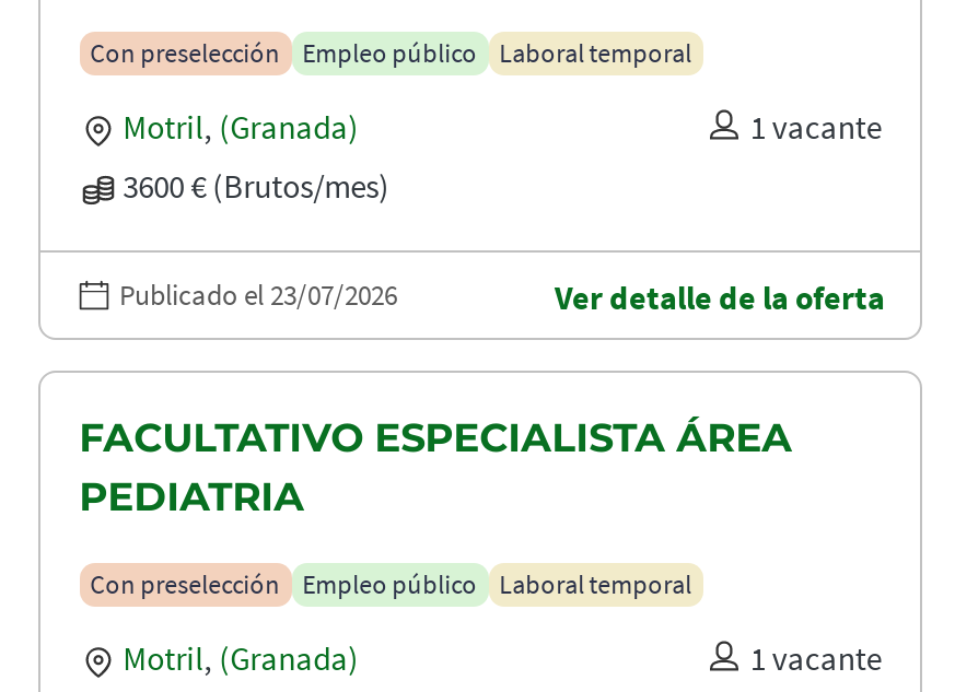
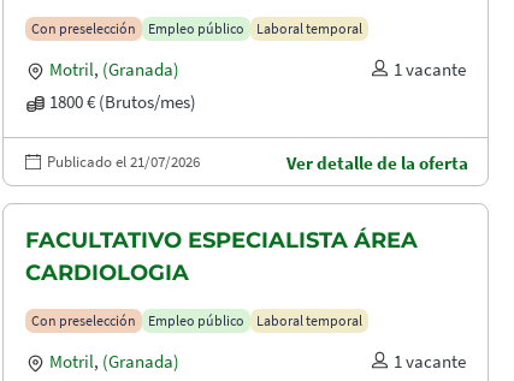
- 3600 € (Brutos/mes)
+ 1800 € (Brutos/mes)

- Publicado el 23/07/2026
+ Publicado el 21/07/2026

- PEDIATRIA
+ CARDIOLOGIA
